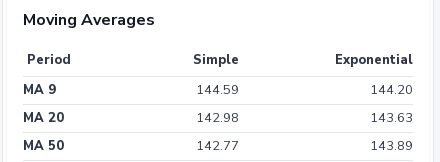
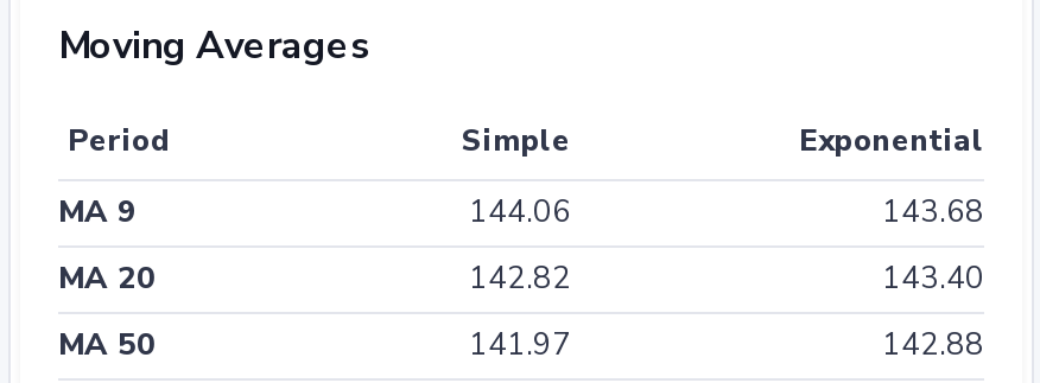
- 144.59
+ 144.06

- 144.20
+ 143.68

- 142.98
+ 142.82

- 143.63
+ 143.40

- 142.77
+ 141.97

- 143.89
+ 142.88
